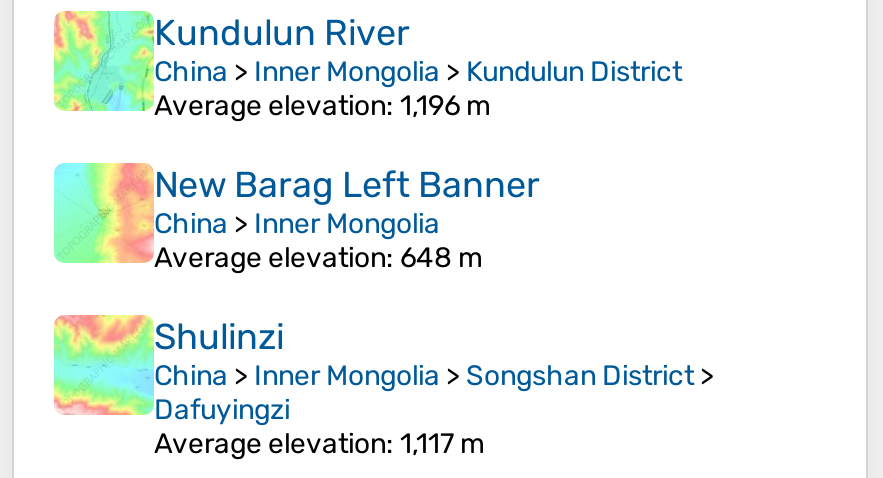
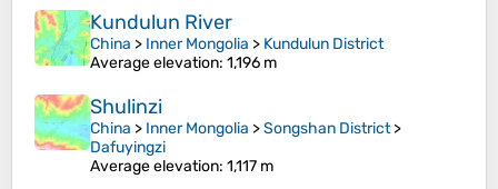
- [image]
- New Barag Left Banner
- China > Inner Mongolia
- Average elevation: 648 m
